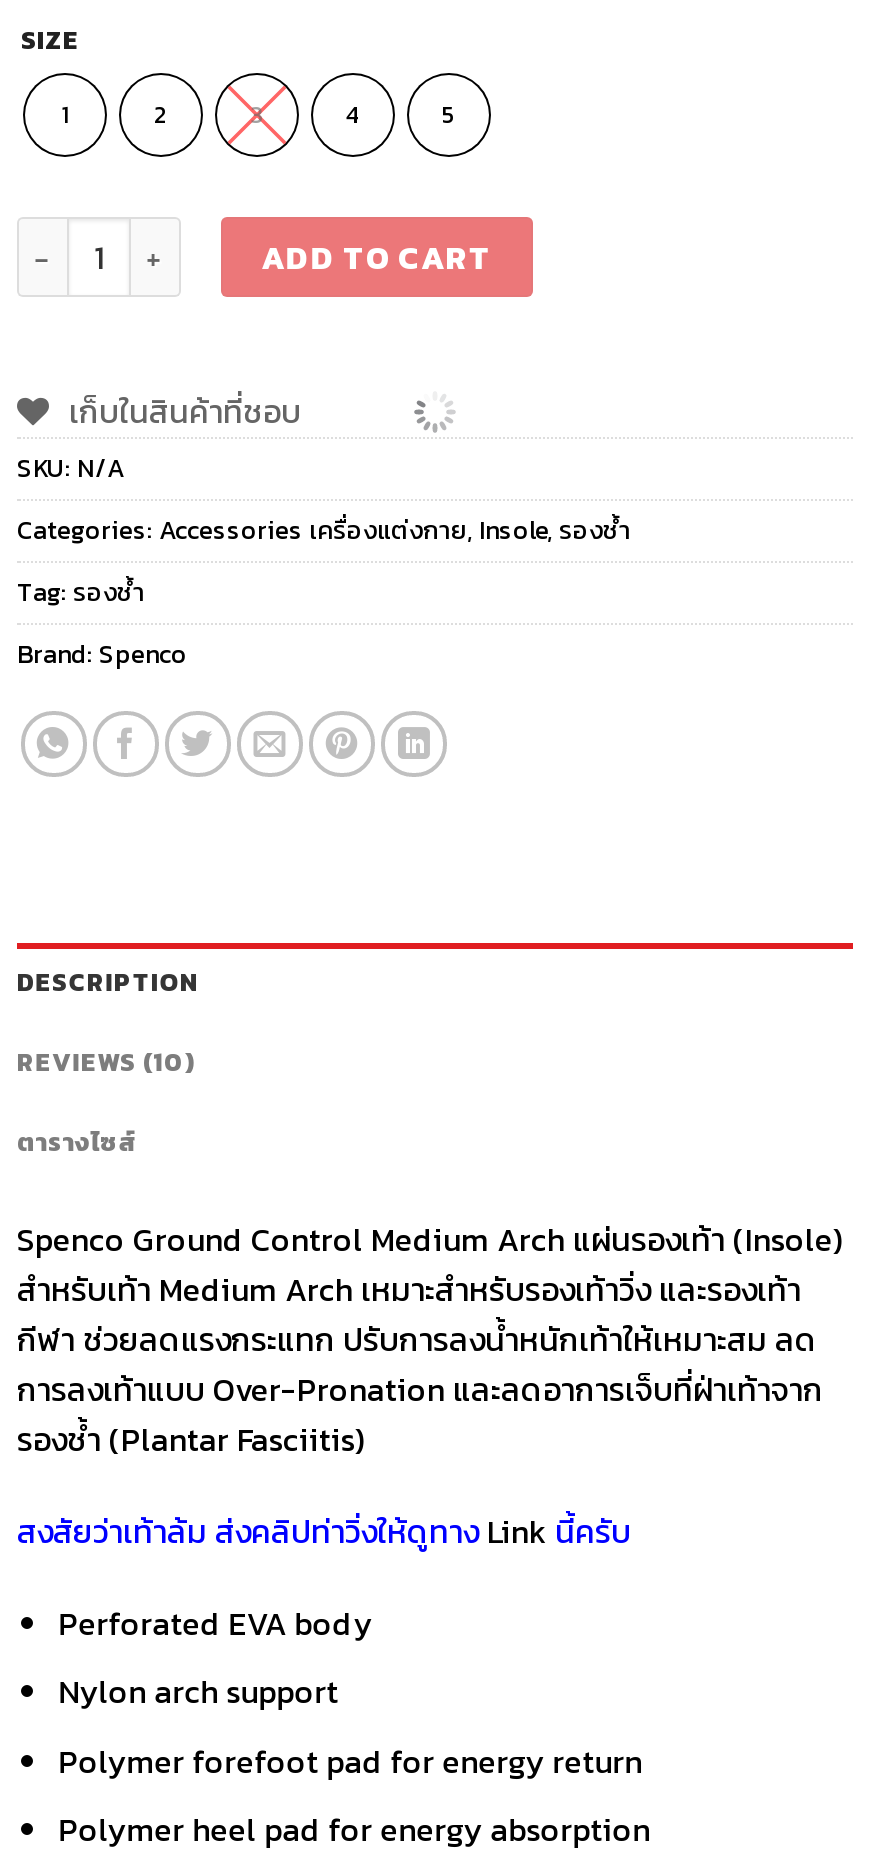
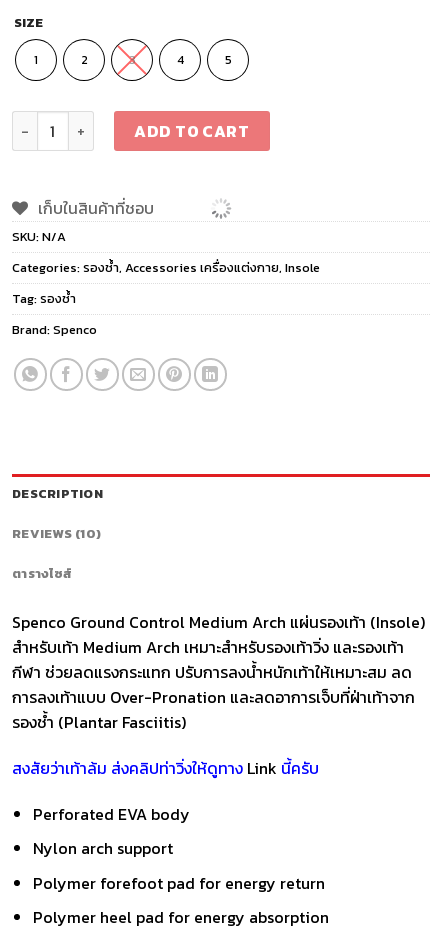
- Categories: Accessories เครื่องแต่งกาย, Insole,รองช้ำ
+ Categories:รองช้ำ, Accessories เครื่องแต่งกาย, Insole
